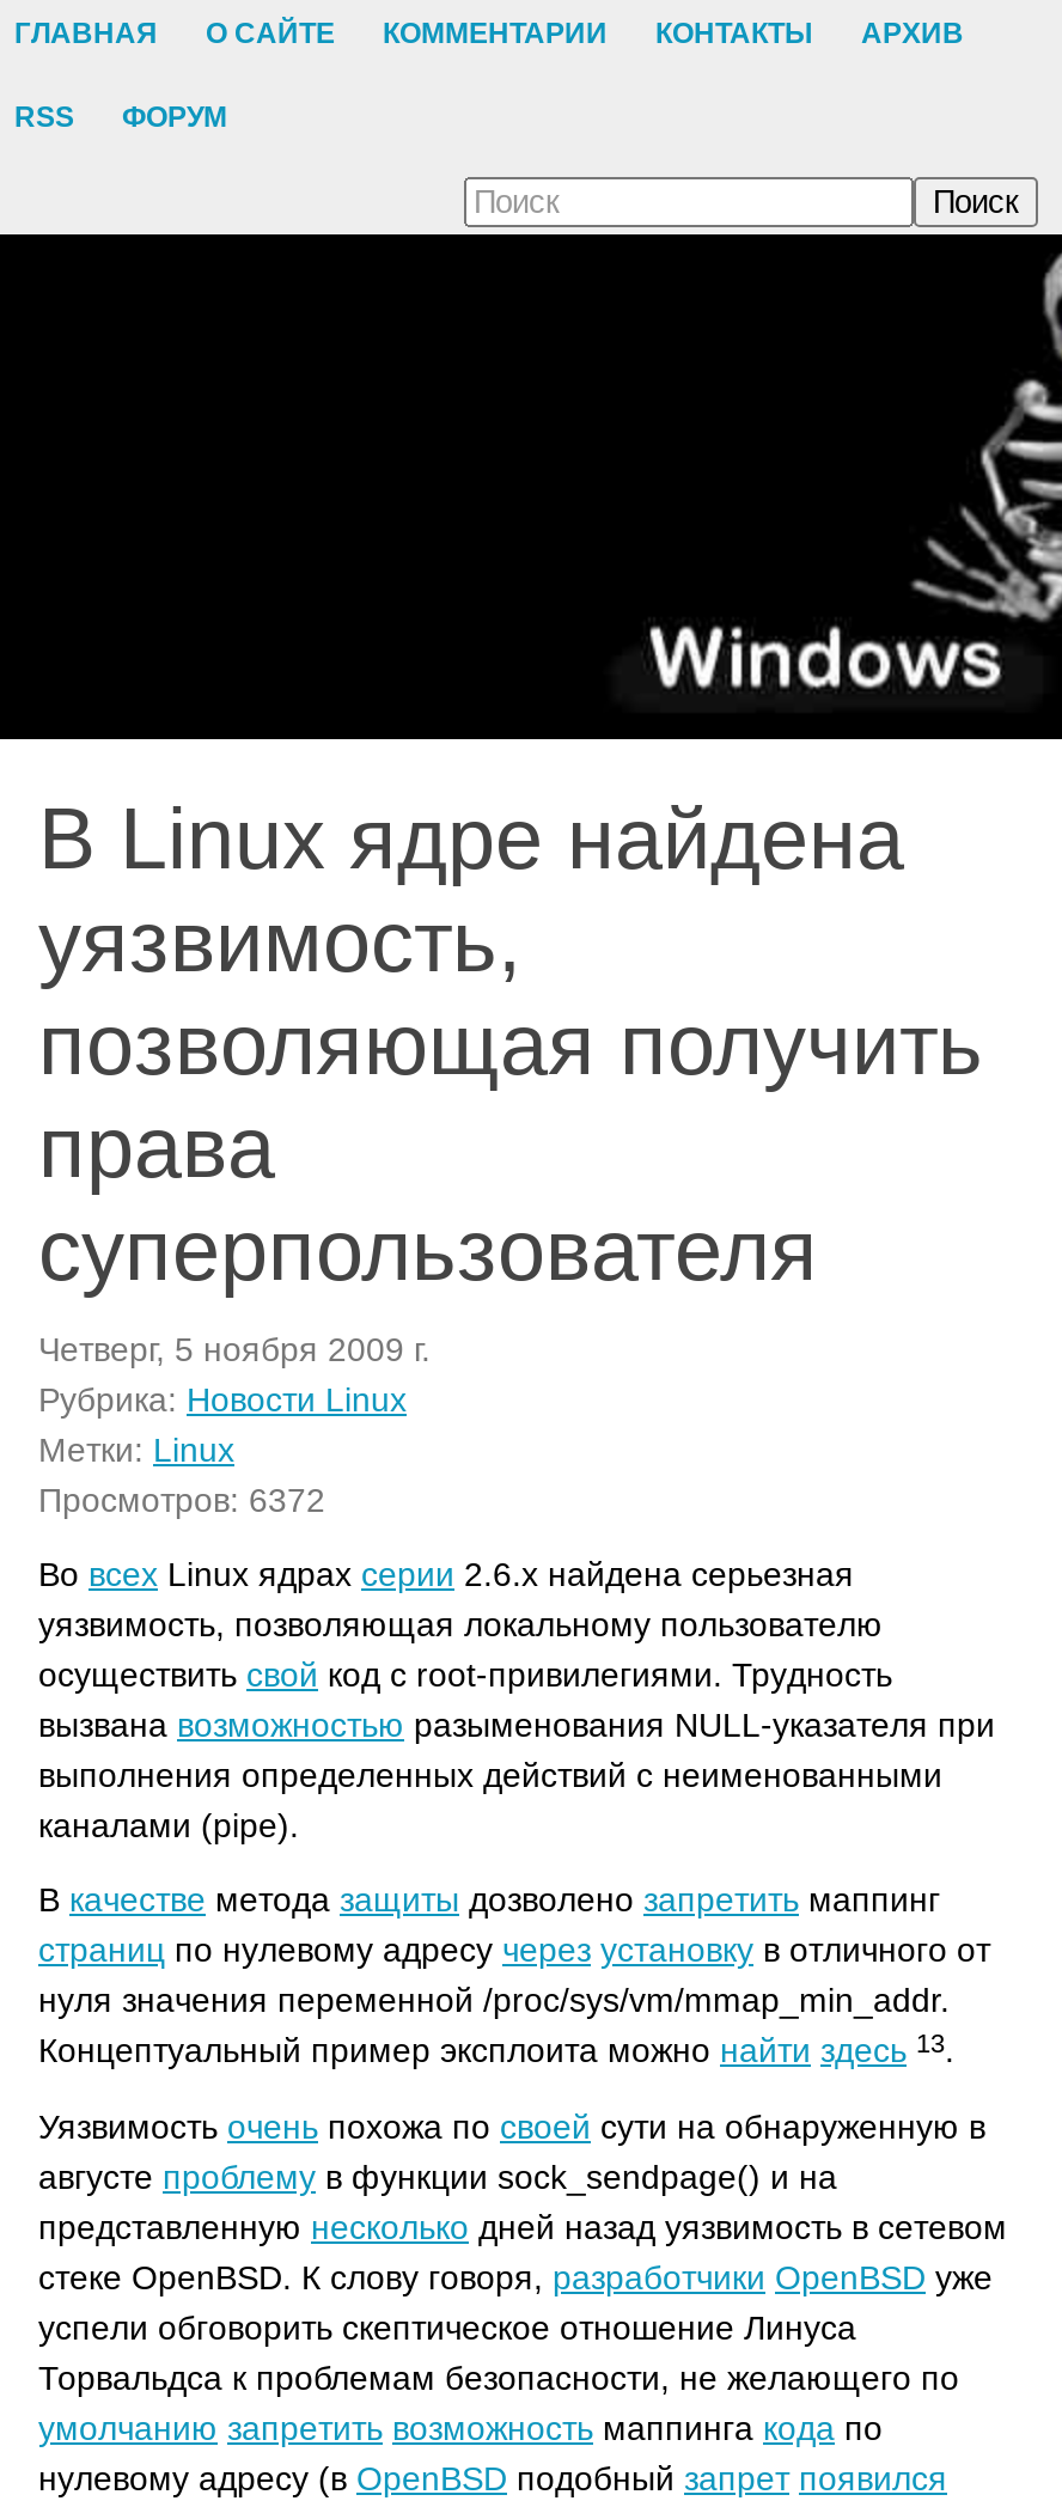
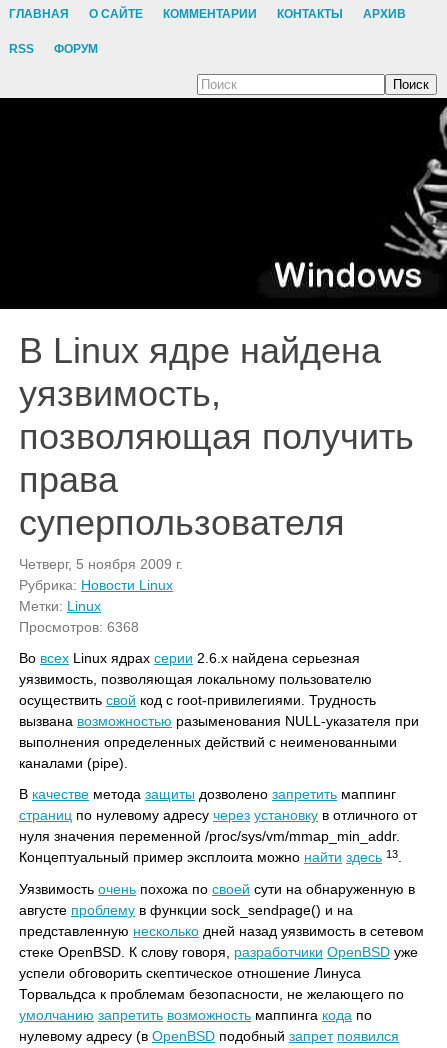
- Просмотров: 6372
+ Просмотров: 6368
